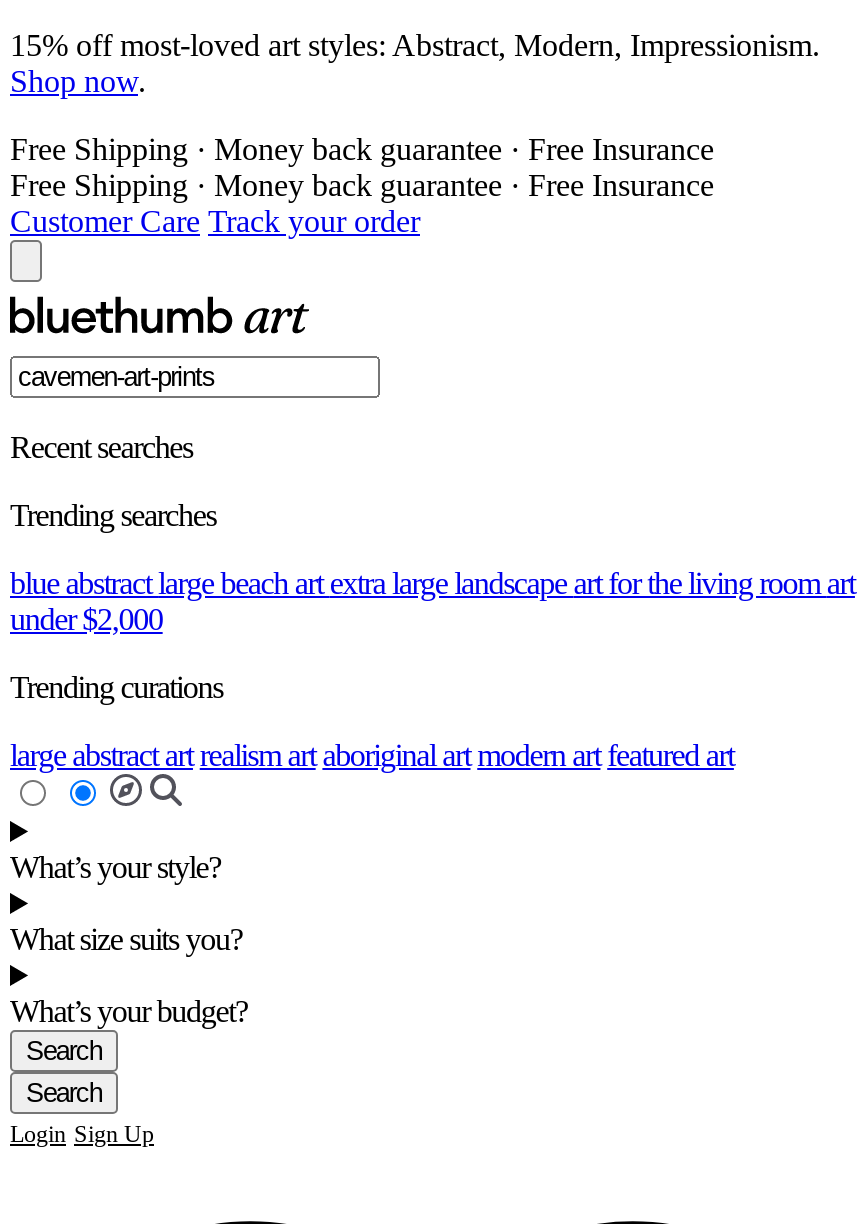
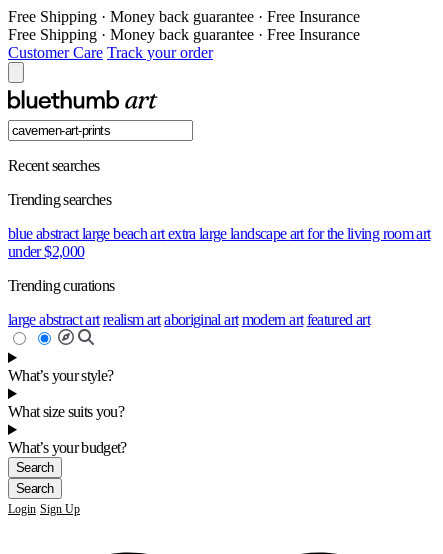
- 15% off most-loved art styles: Abstract, Modern, Impressionism.
- Shop now.
